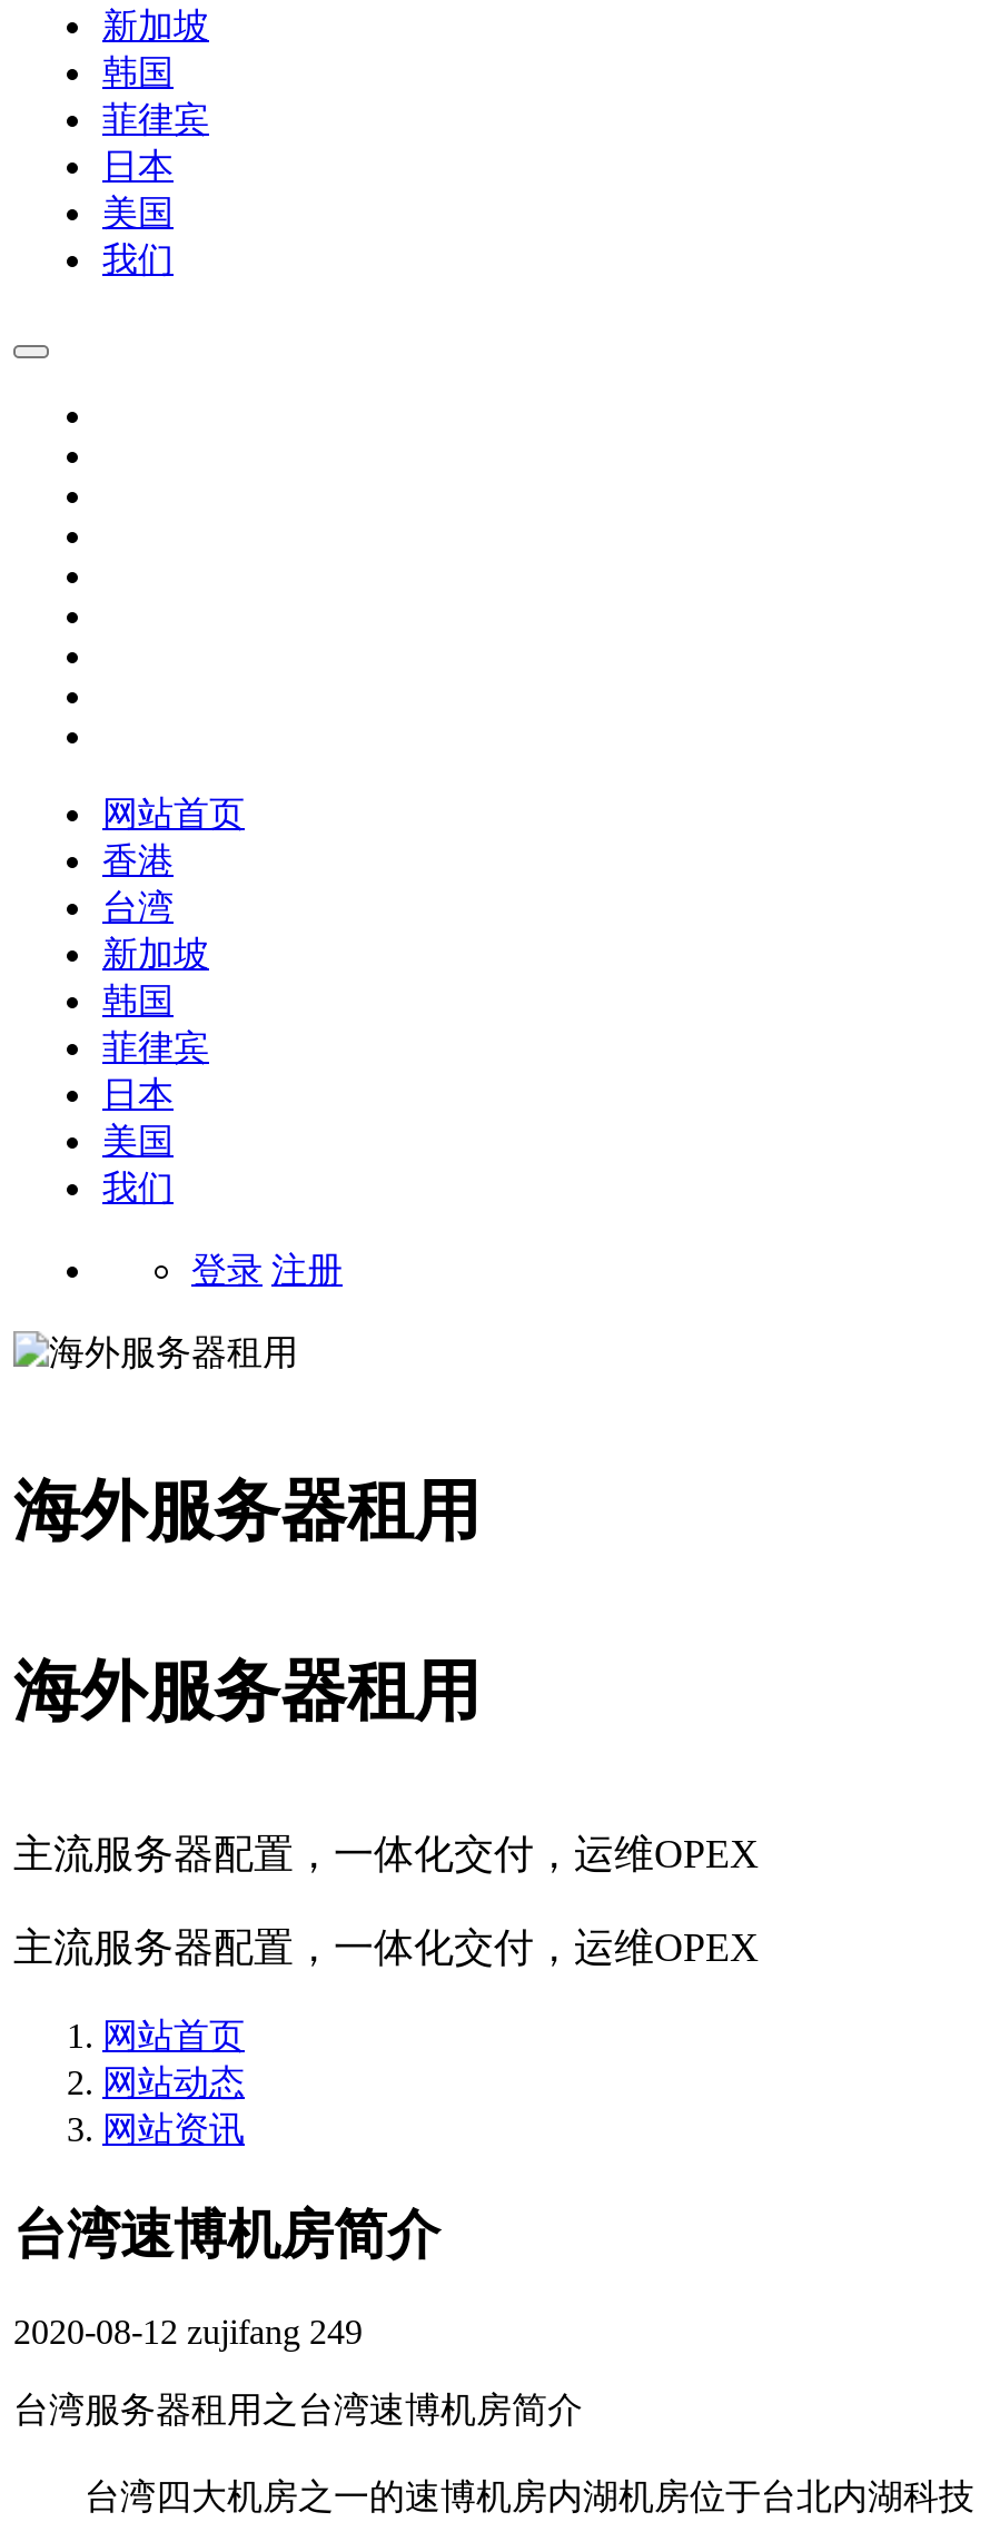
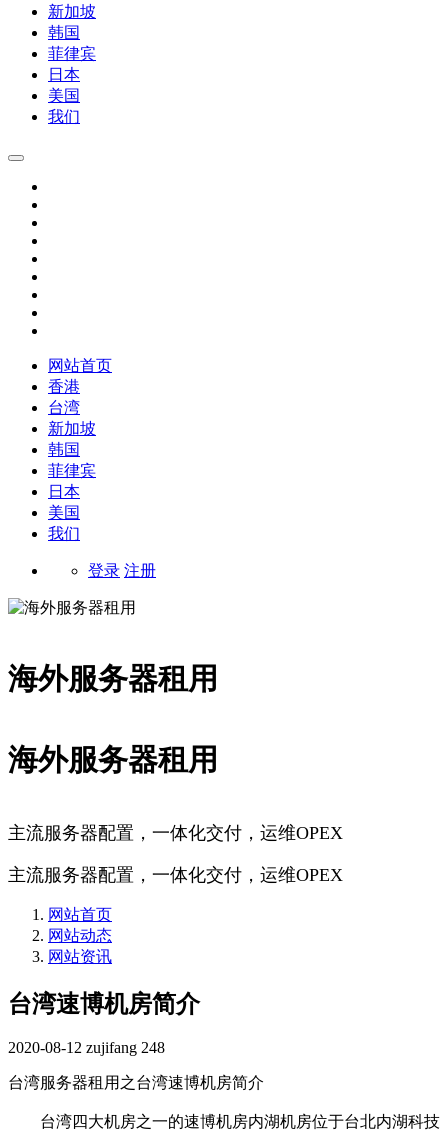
- 2020-08-12 zujifang 249
+ 2020-08-12 zujifang 248
